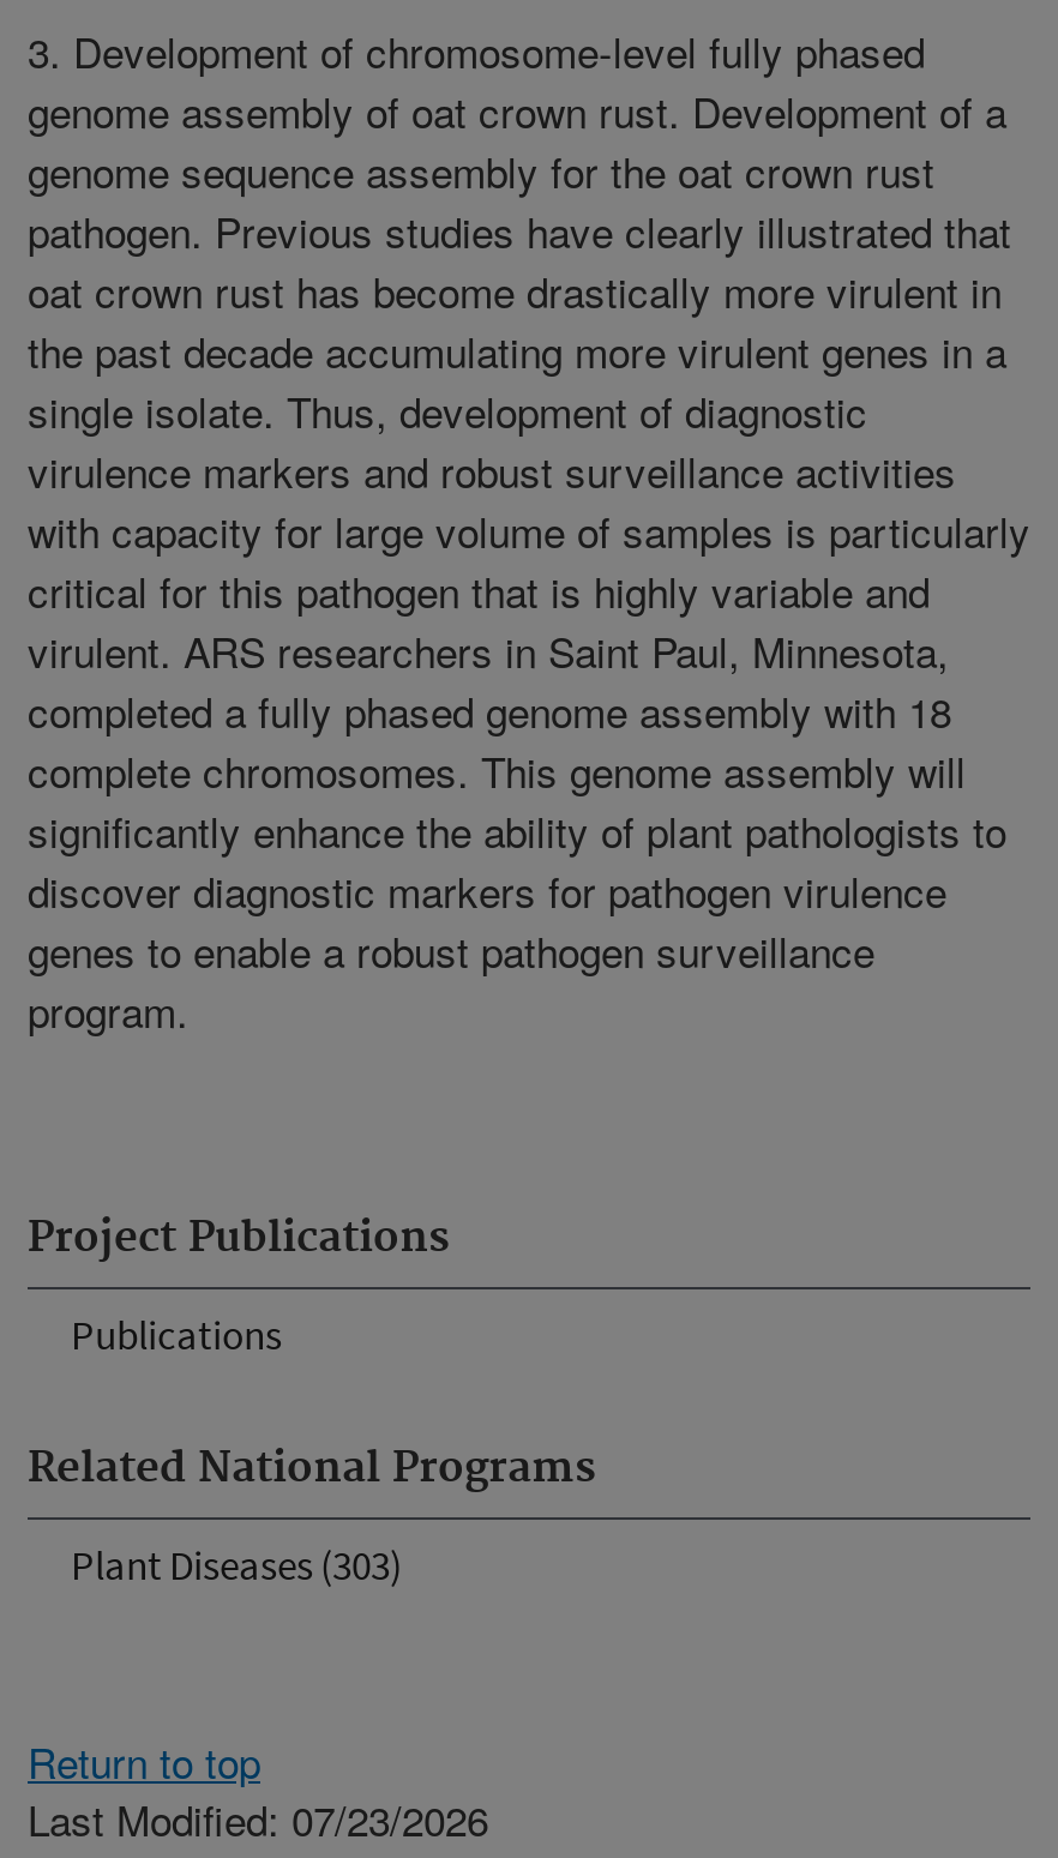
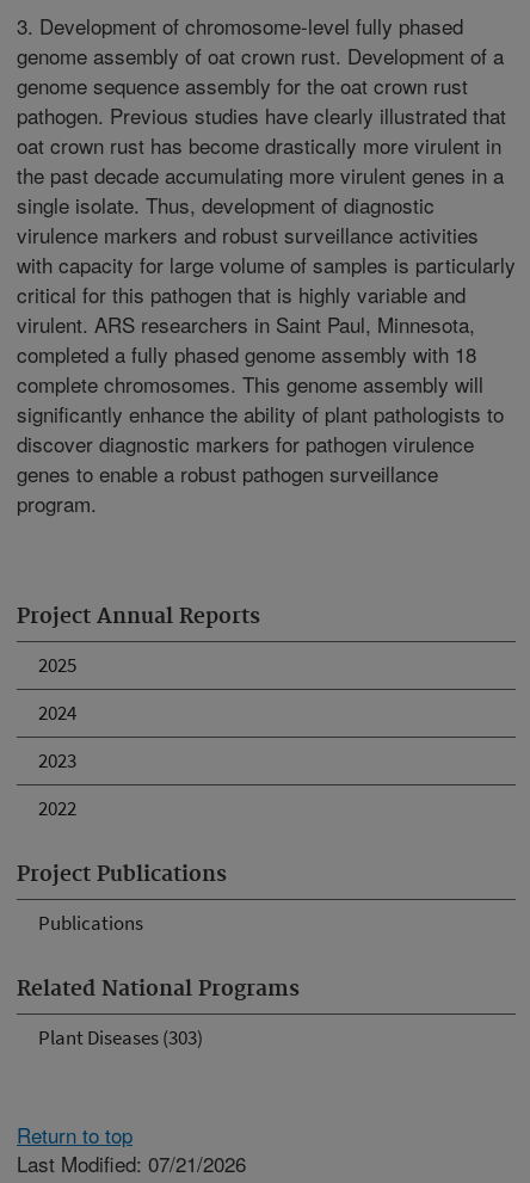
+ Project Annual Reports
+ 2025
+ 2024
+ 2023
+ 2022

- Last Modified: 07/23/2026
+ Last Modified: 07/21/2026
